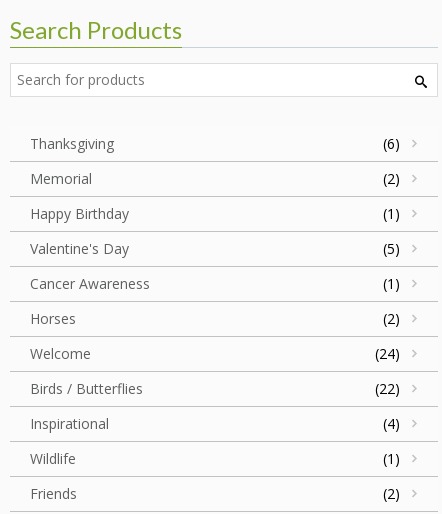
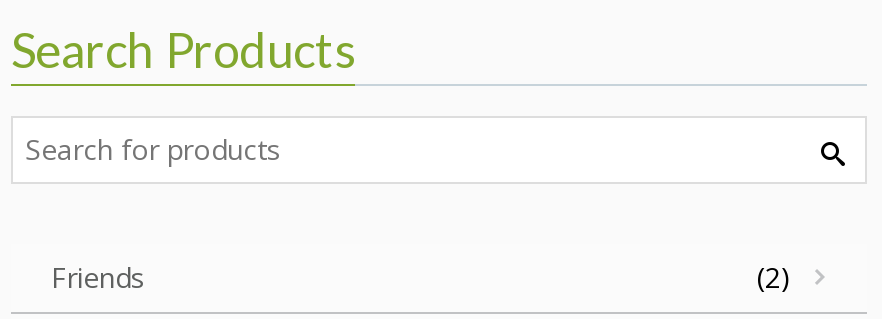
- Thanksgiving
- (6)
- Memorial
- (2)
- Happy Birthday
- (1)
- Valentine's Day
- (5)
- Cancer Awareness
- (1)
- Horses
- (2)
- Welcome
- (24)
- Birds / Butterflies
- (22)
- Inspirational
- (4)
- Wildlife
- (1)
